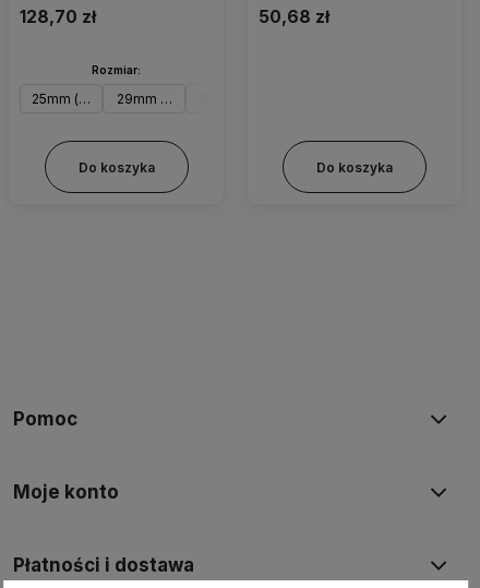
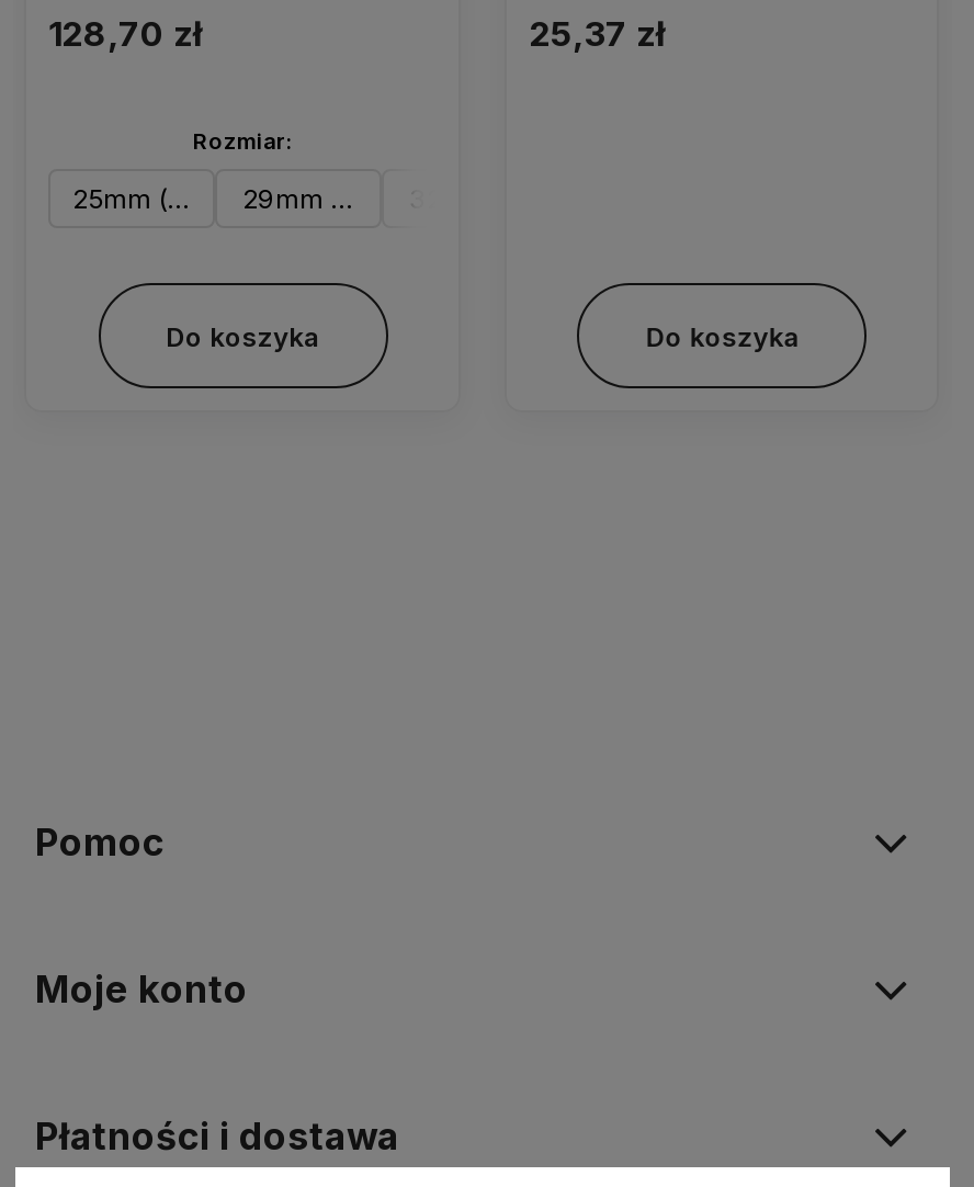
- 50,68 zł
+ 25,37 zł
